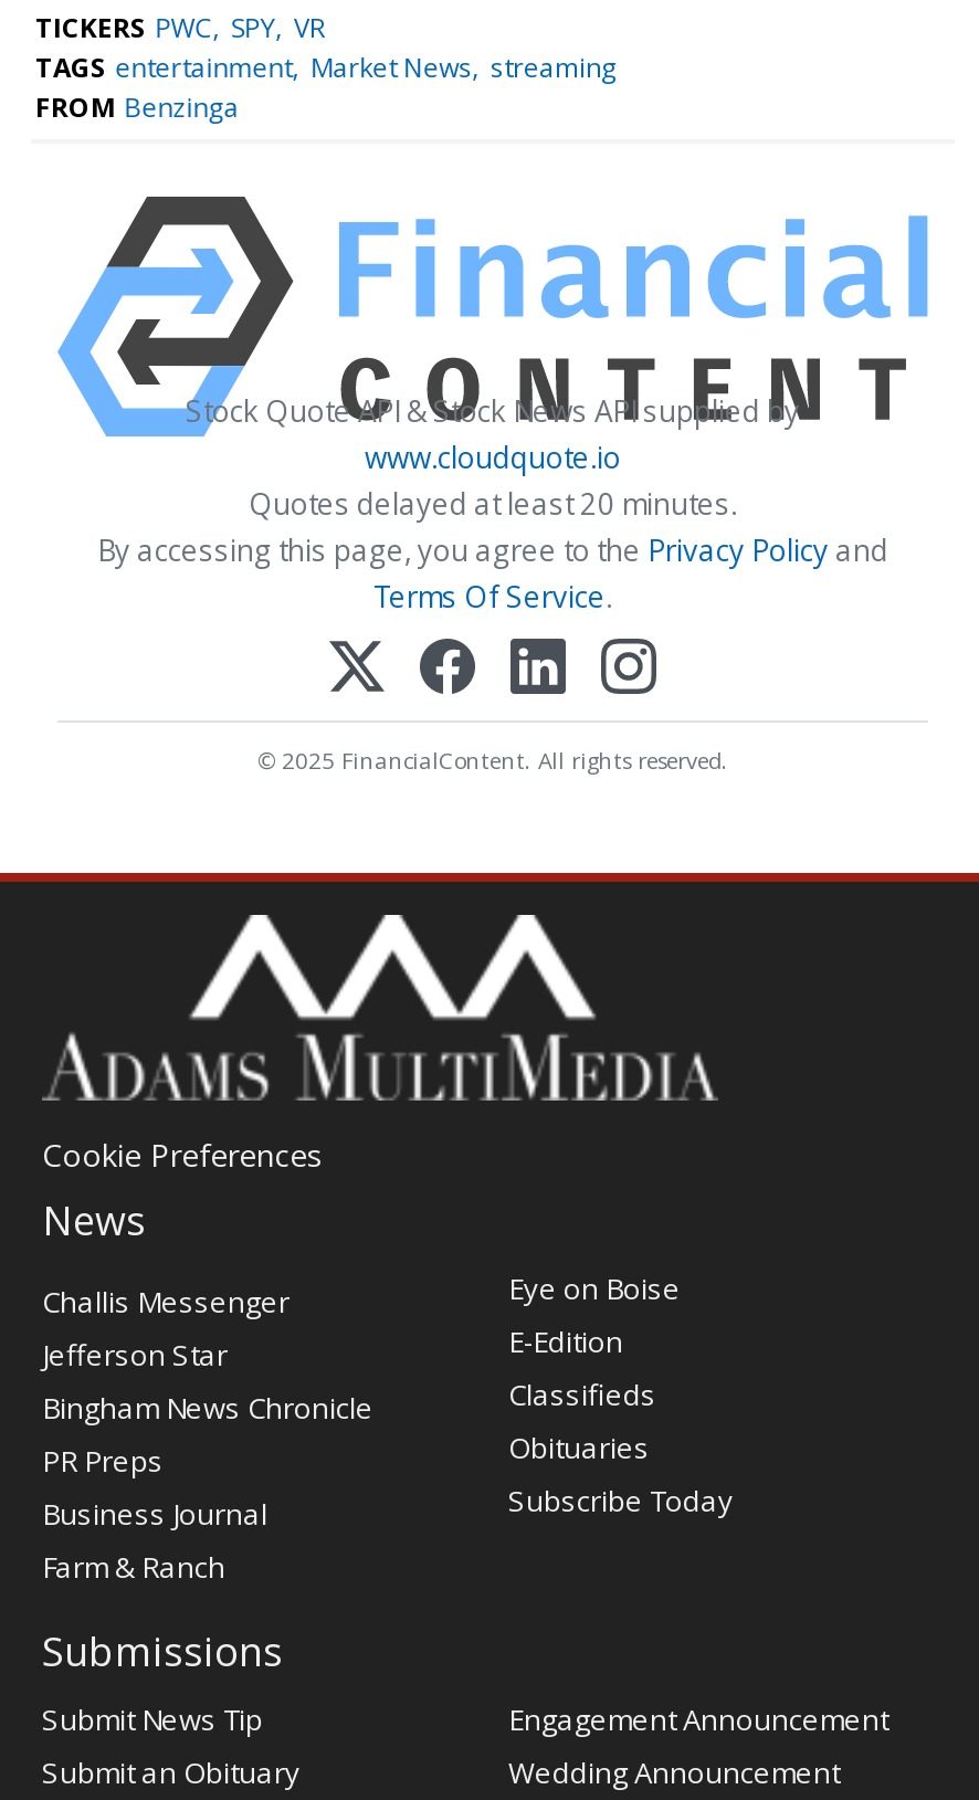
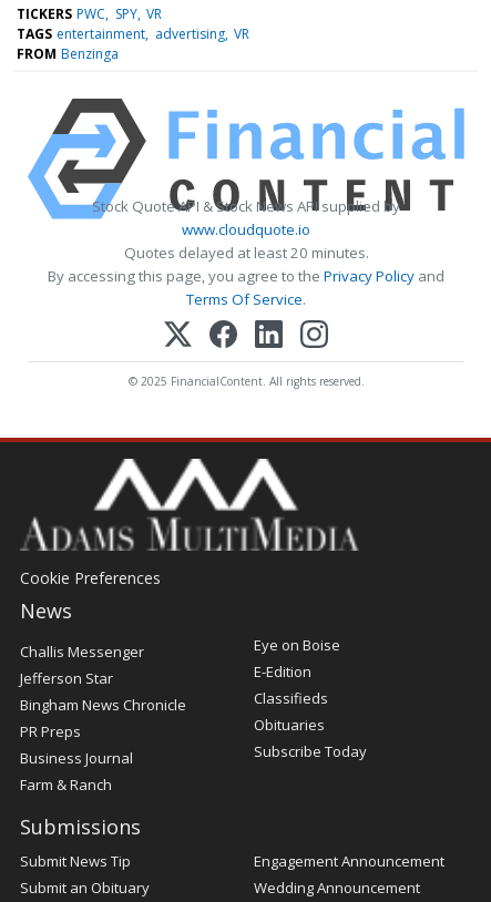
- TAGS entertainment Market News streaming
+ TAGS entertainment advertising VR
